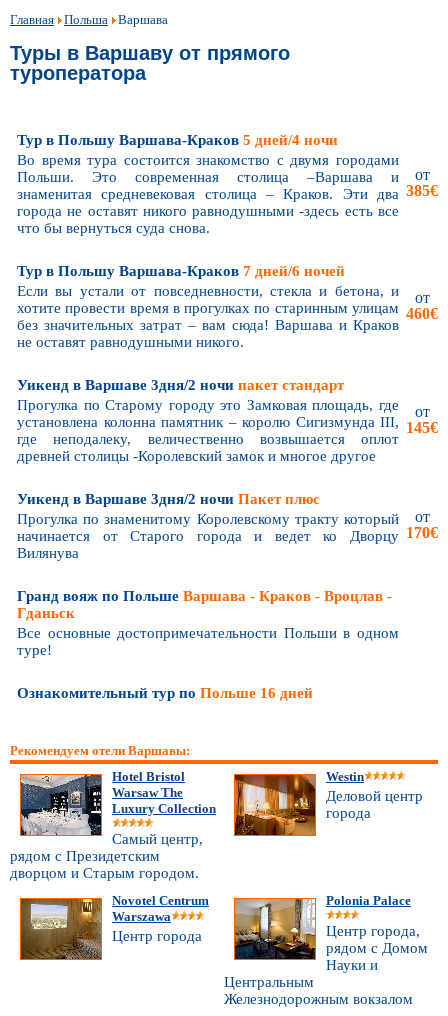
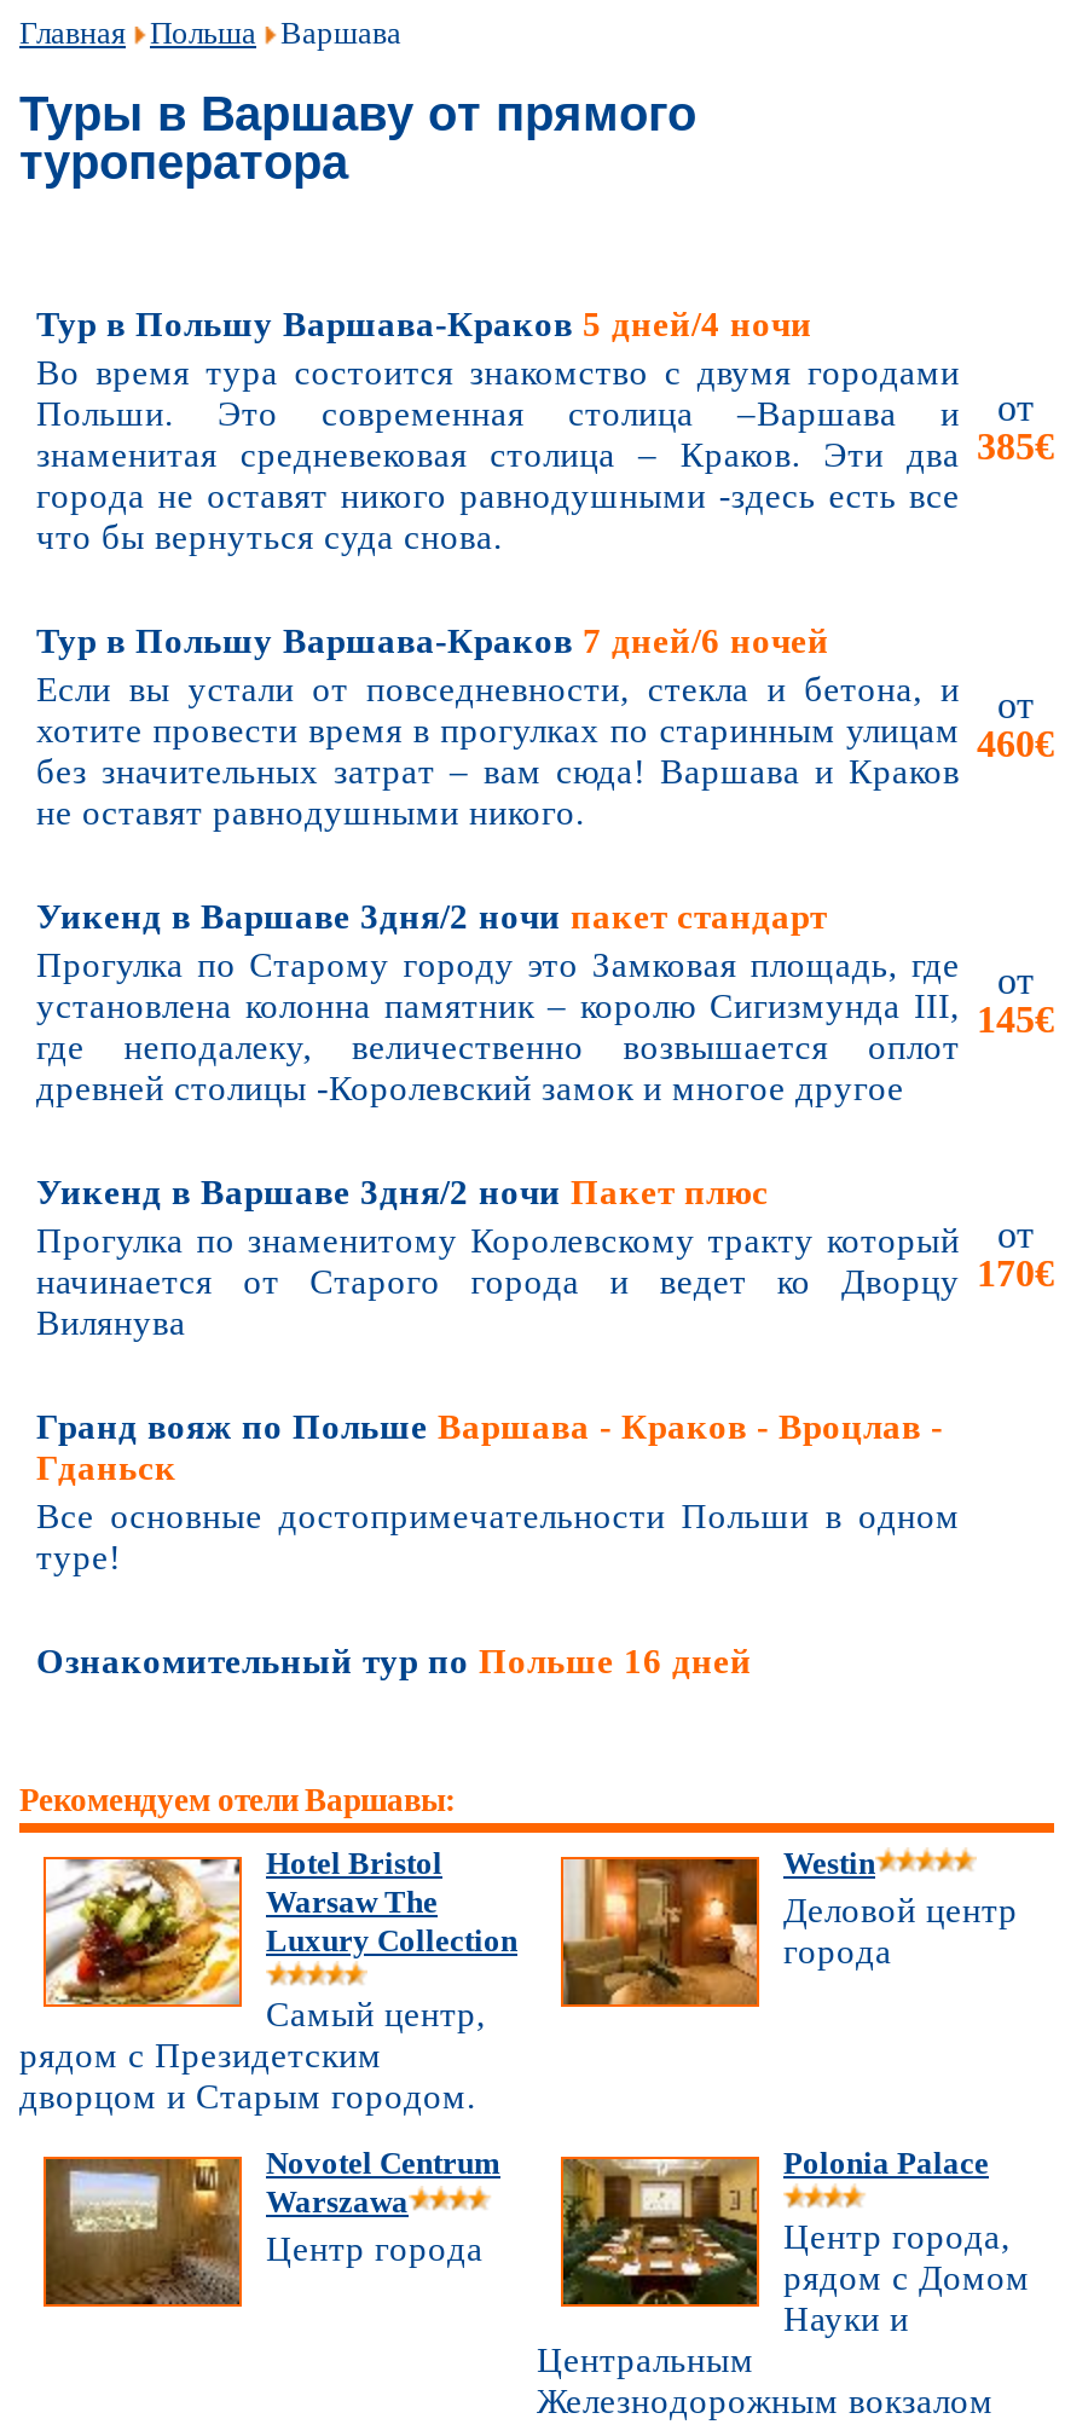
- [image]
+ [image]

- [image]
+ [image]

- [image]
+ [image]
